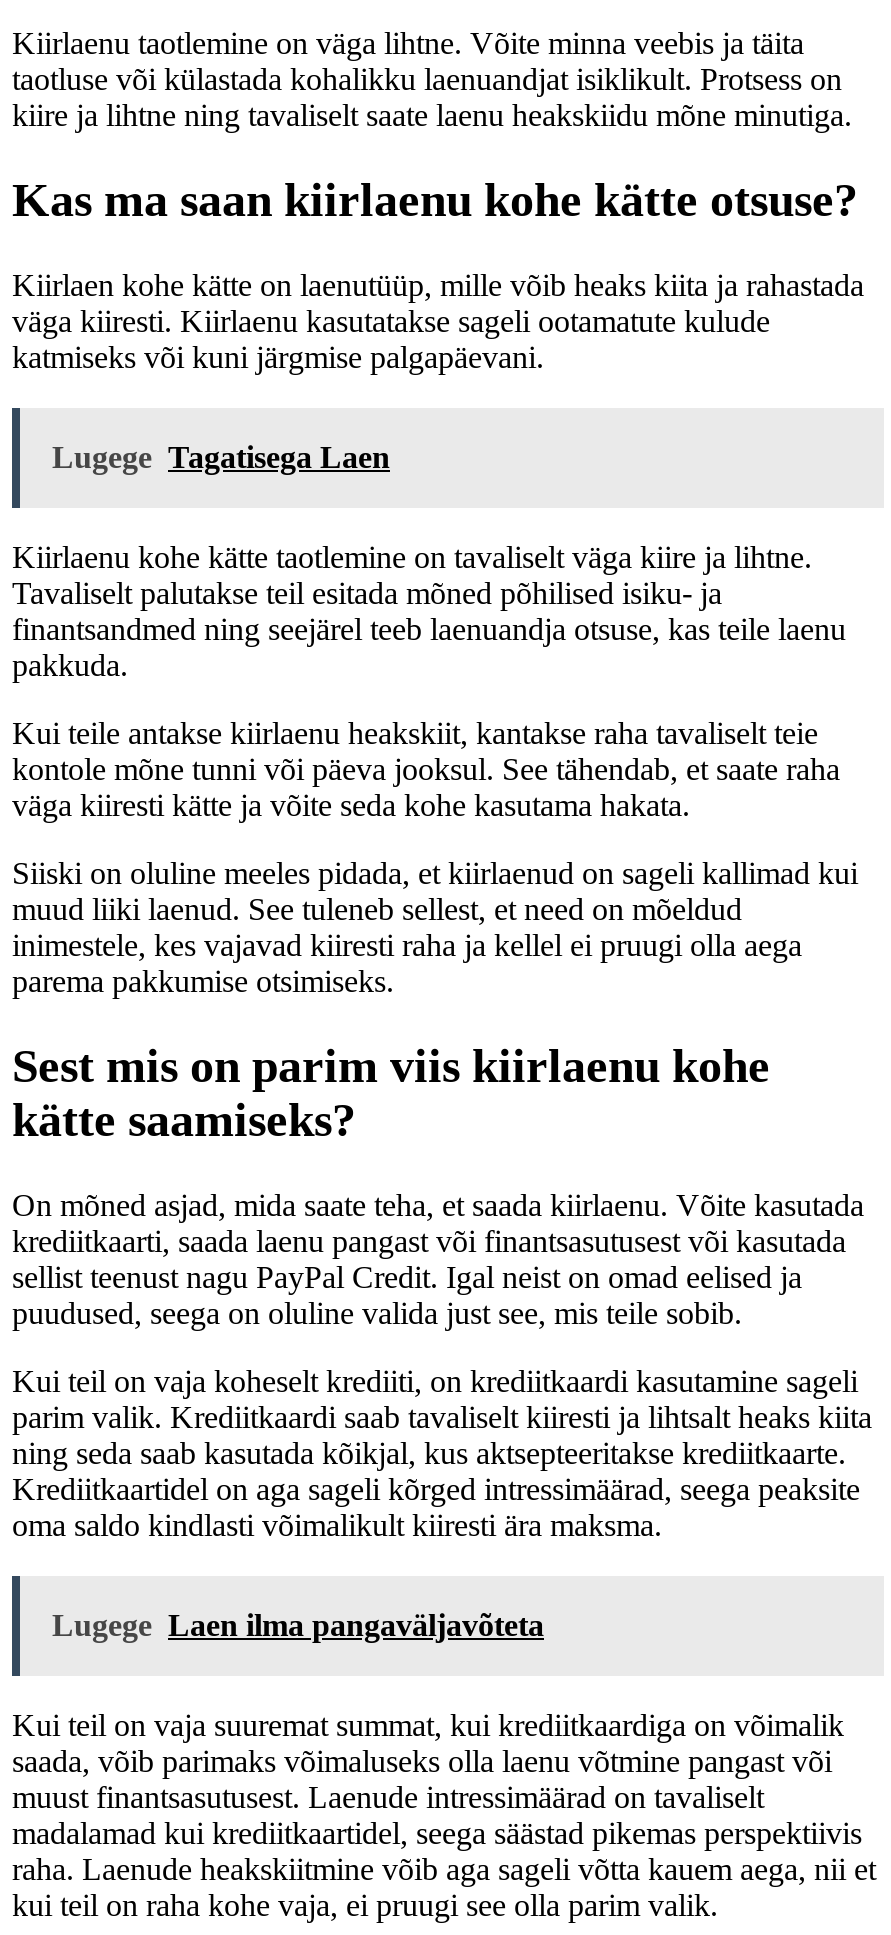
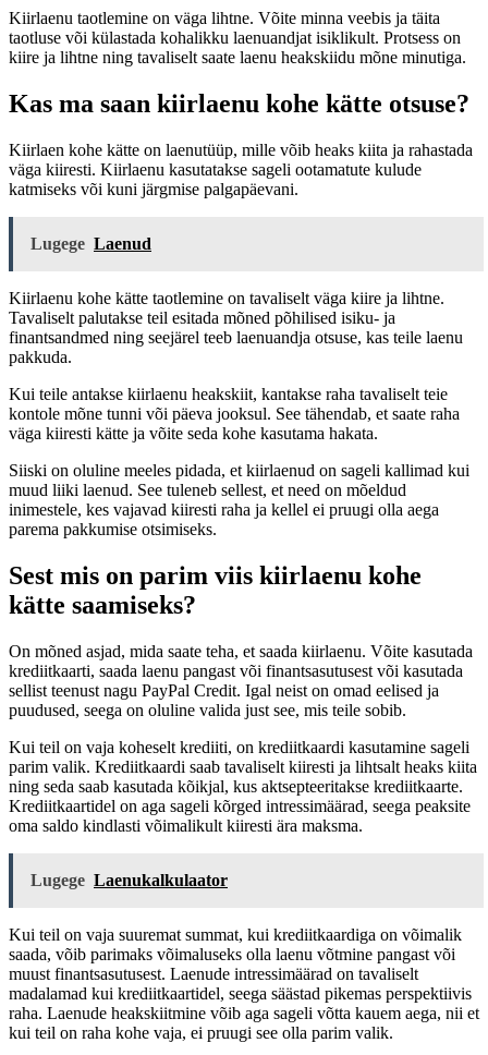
- Lugege Tagatisega Laen
+ Lugege Laenud

- Lugege Laen ilma pangaväljavõteta
+ Lugege Laenukalkulaator
